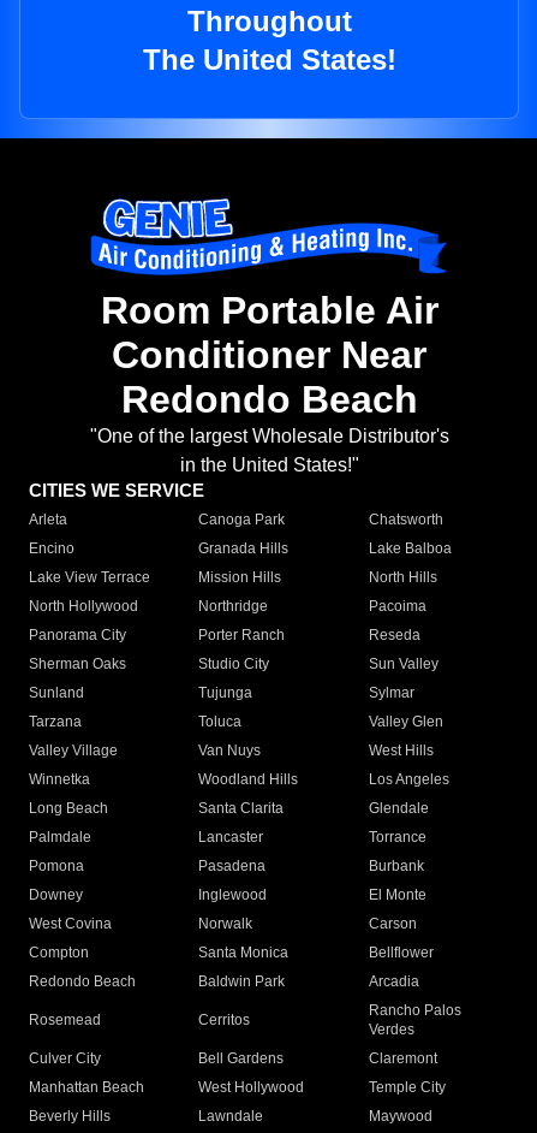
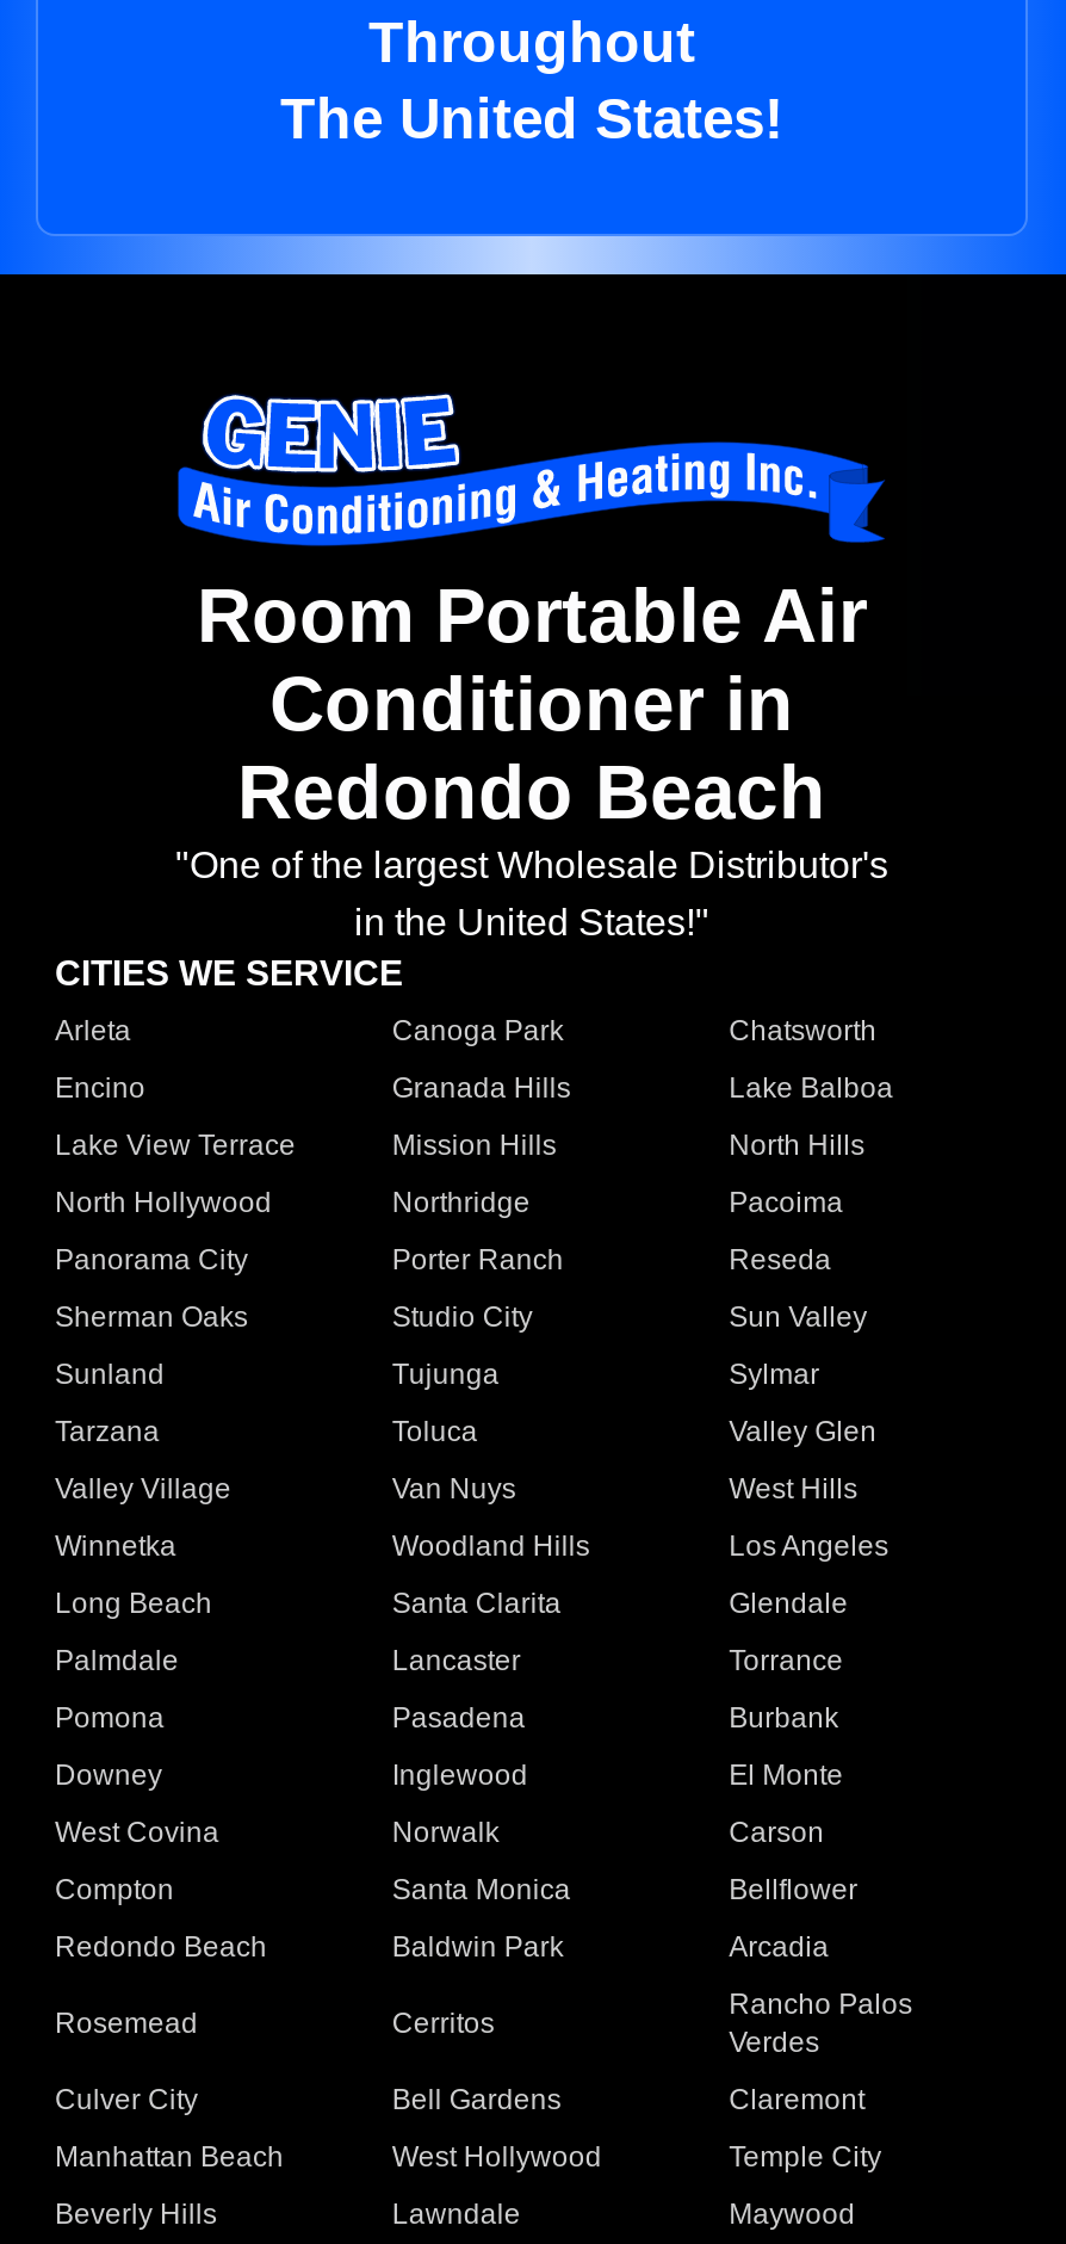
- Conditioner Near
+ Conditioner in
